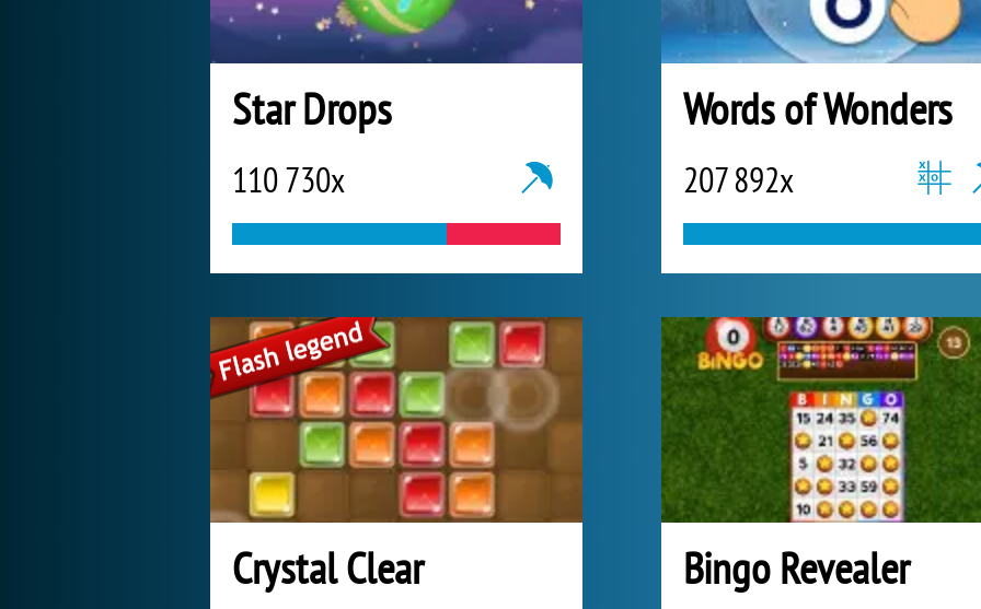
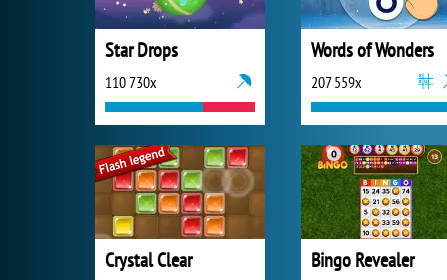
- 207 892x
+ 207 559x
